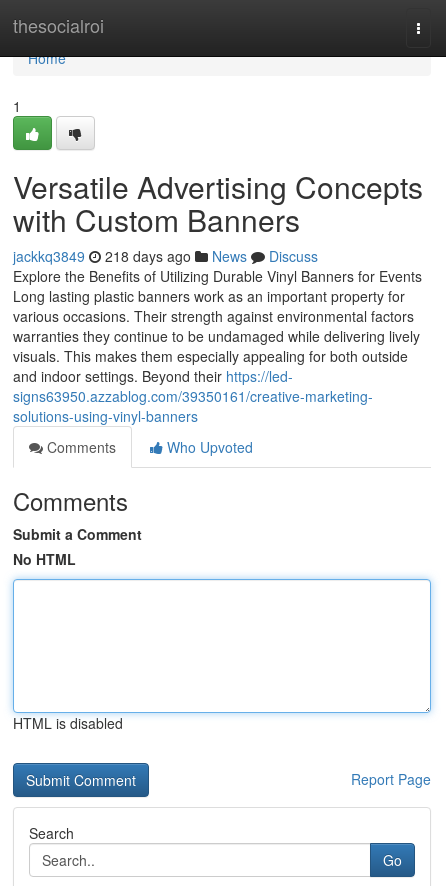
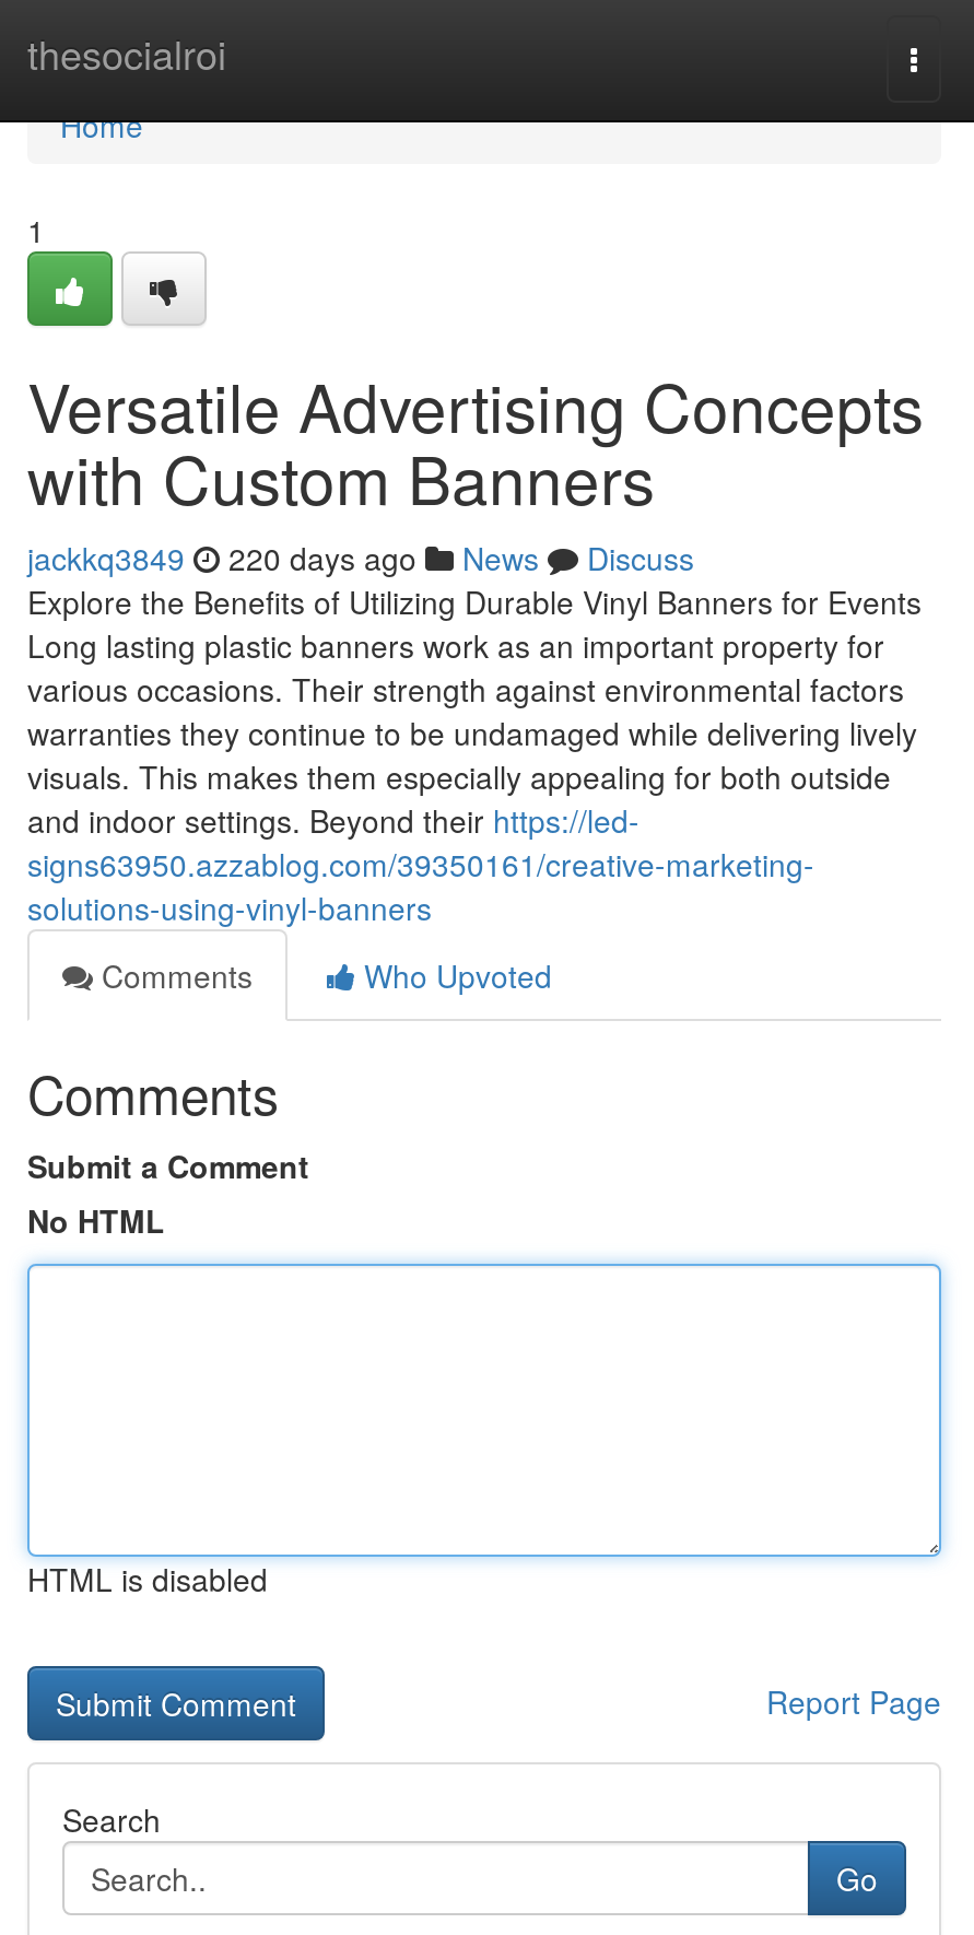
- jackkq3849 218 days ago News Discuss
+ jackkq3849 220 days ago News Discuss
